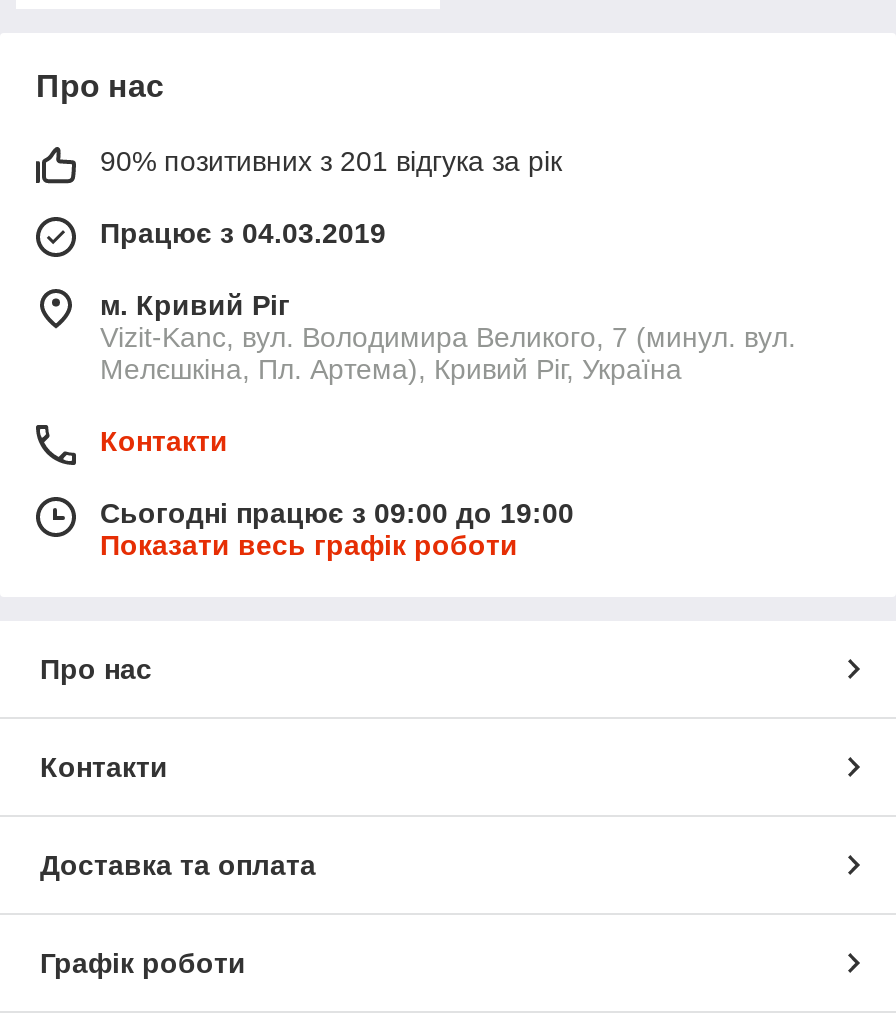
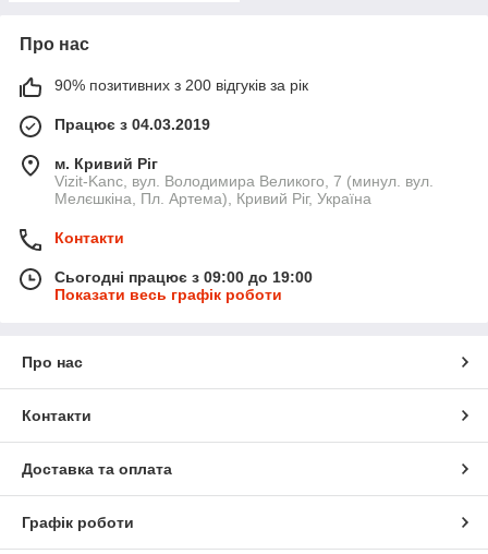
- 90% позитивних з 201 відгука за рік
+ 90% позитивних з 200 відгуків за рік
